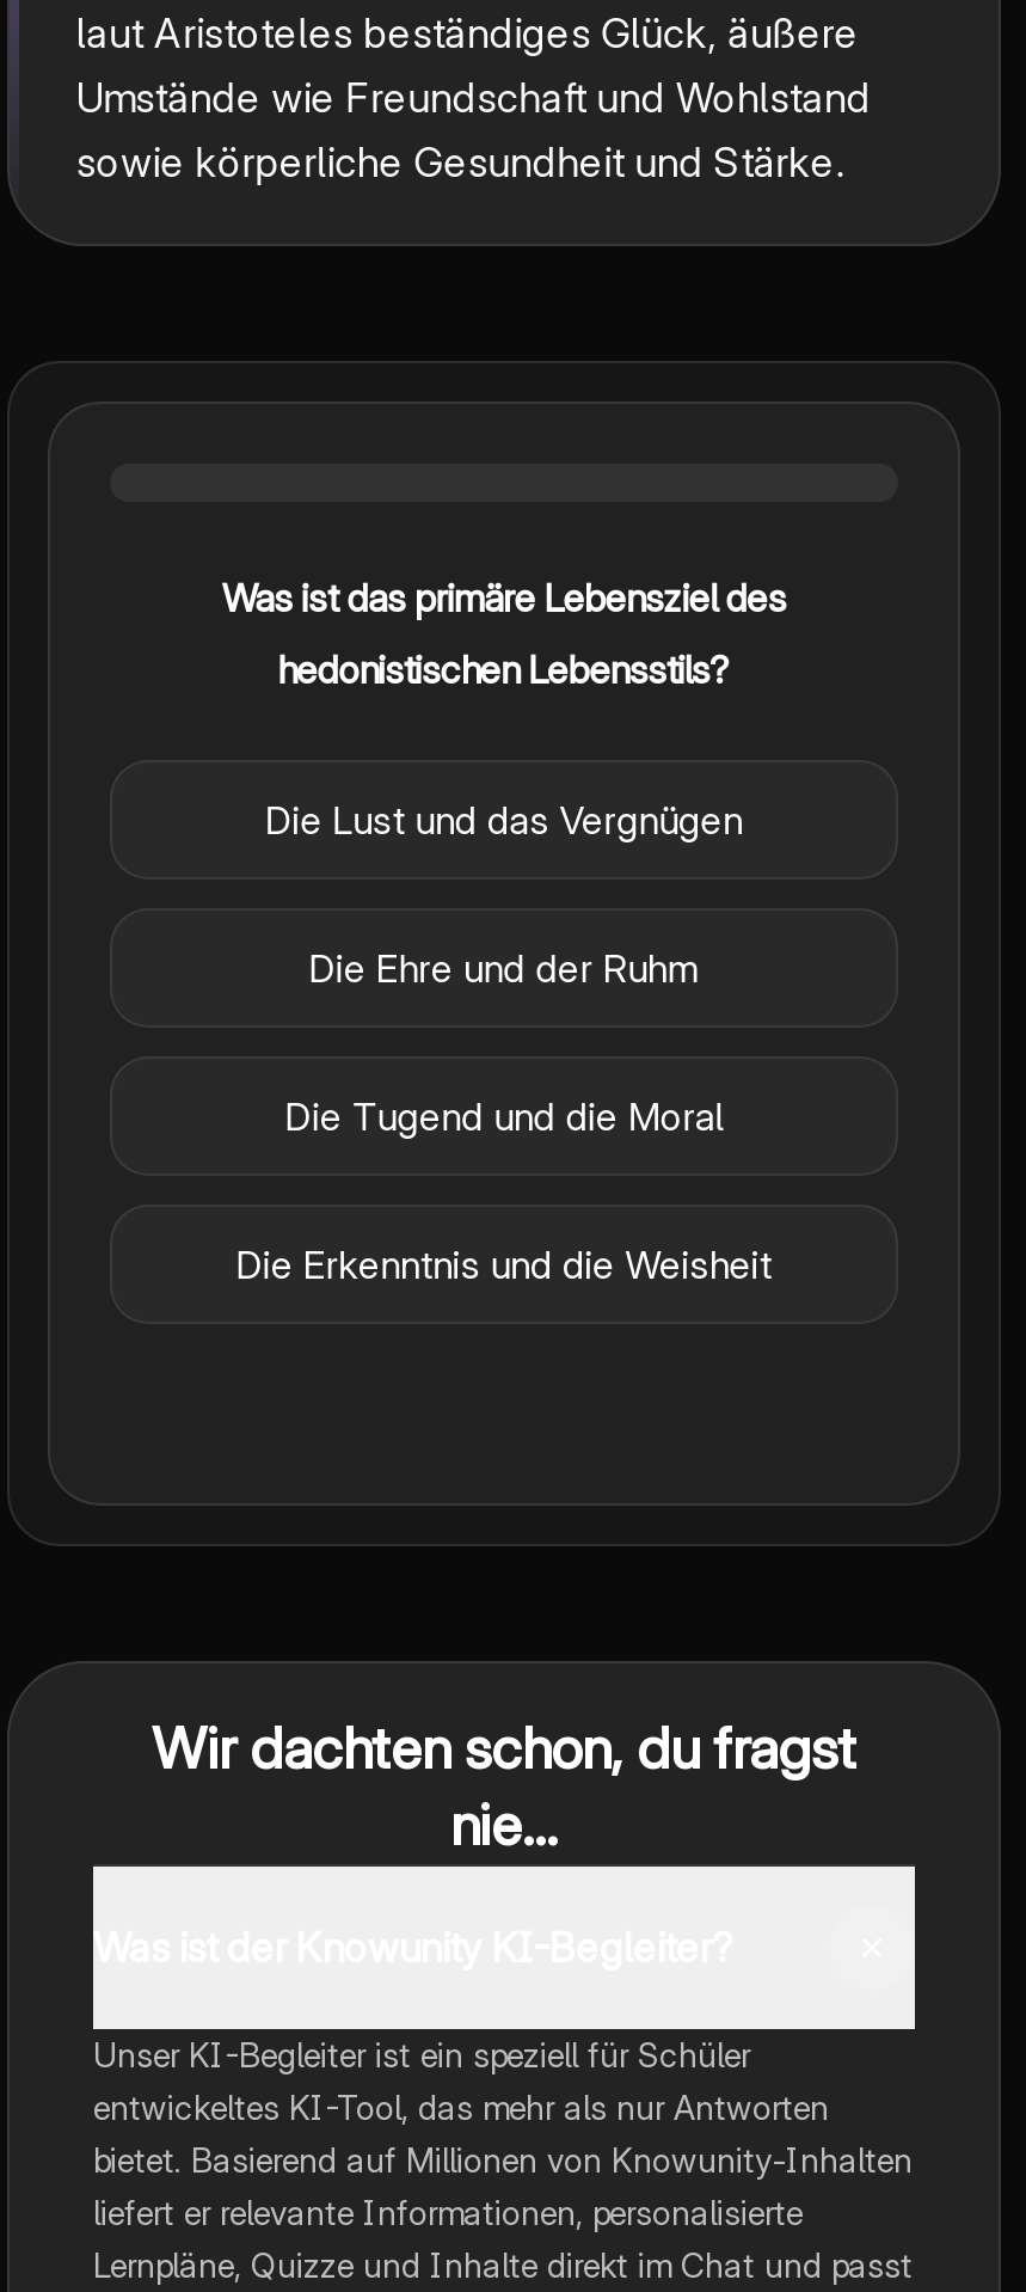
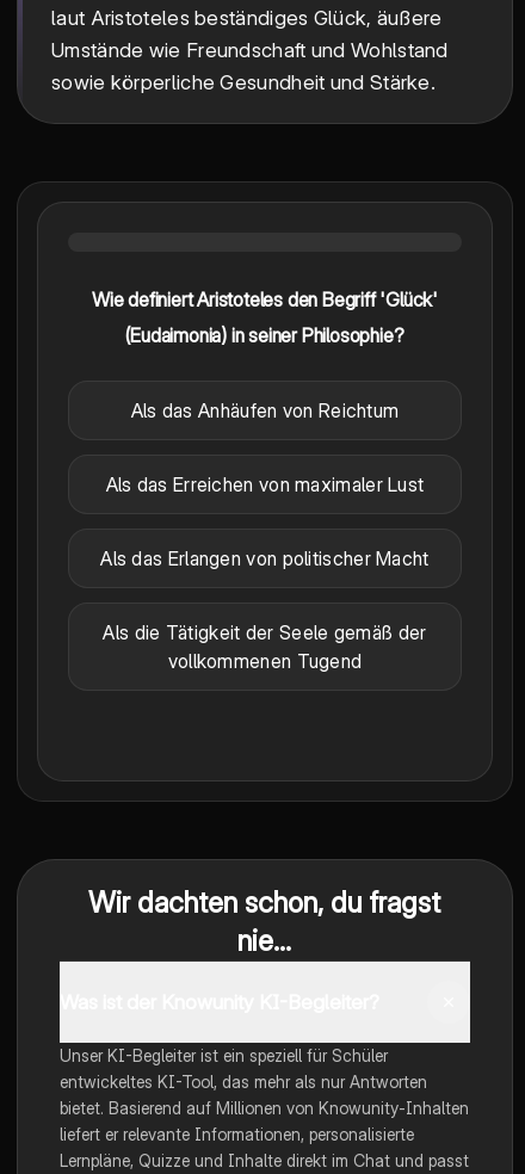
- Was ist das primäre Lebensziel des
+ Wie definiert Aristoteles den Begriff 'Glück'

- hedonistischen Lebensstils?
+ (Eudaimonia) in seiner Philosophie?

- Die Lust und das Vergnügen
+ Als das Anhäufen von Reichtum

- Die Ehre und der Ruhm
+ Als das Erreichen von maximaler Lust

- Die Tugend und die Moral
+ Als das Erlangen von politischer Macht

- Die Erkenntnis und die Weisheit
+ Als die Tätigkeit der Seele gemäß der
+ vollkommenen Tugend
